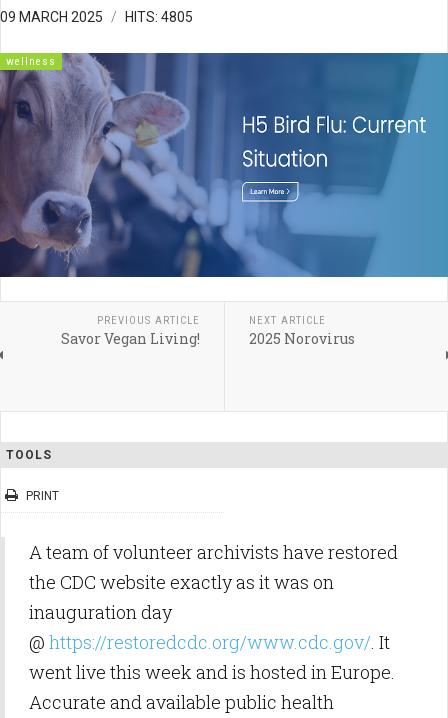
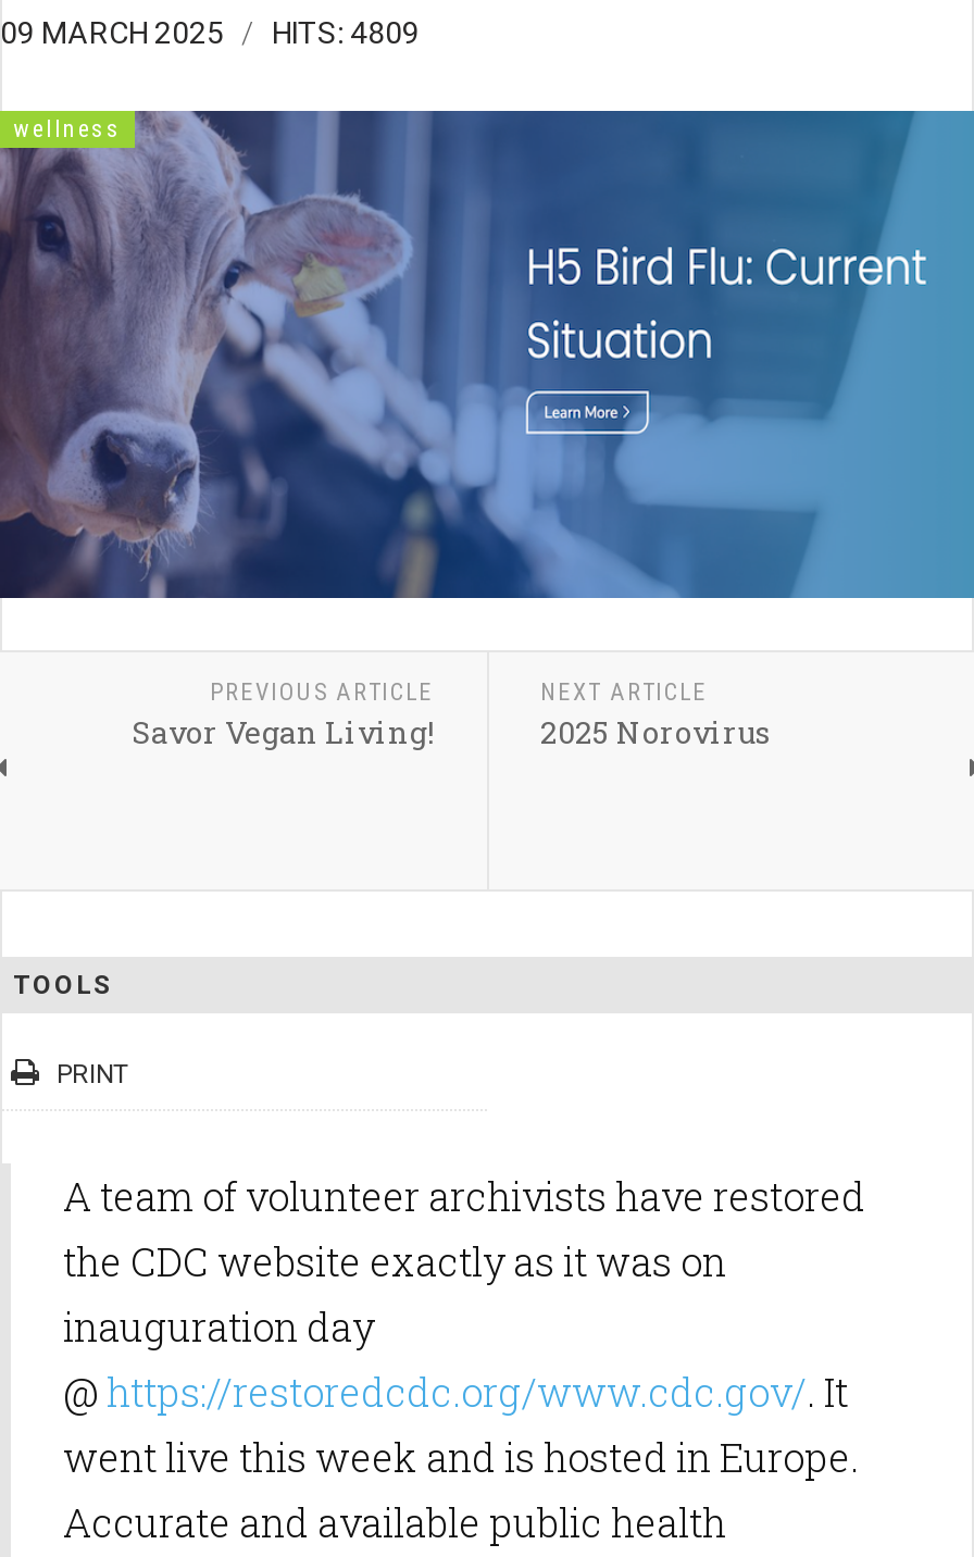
- 09 MARCH 2025 HITS: 4805
+ 09 MARCH 2025 HITS: 4809
